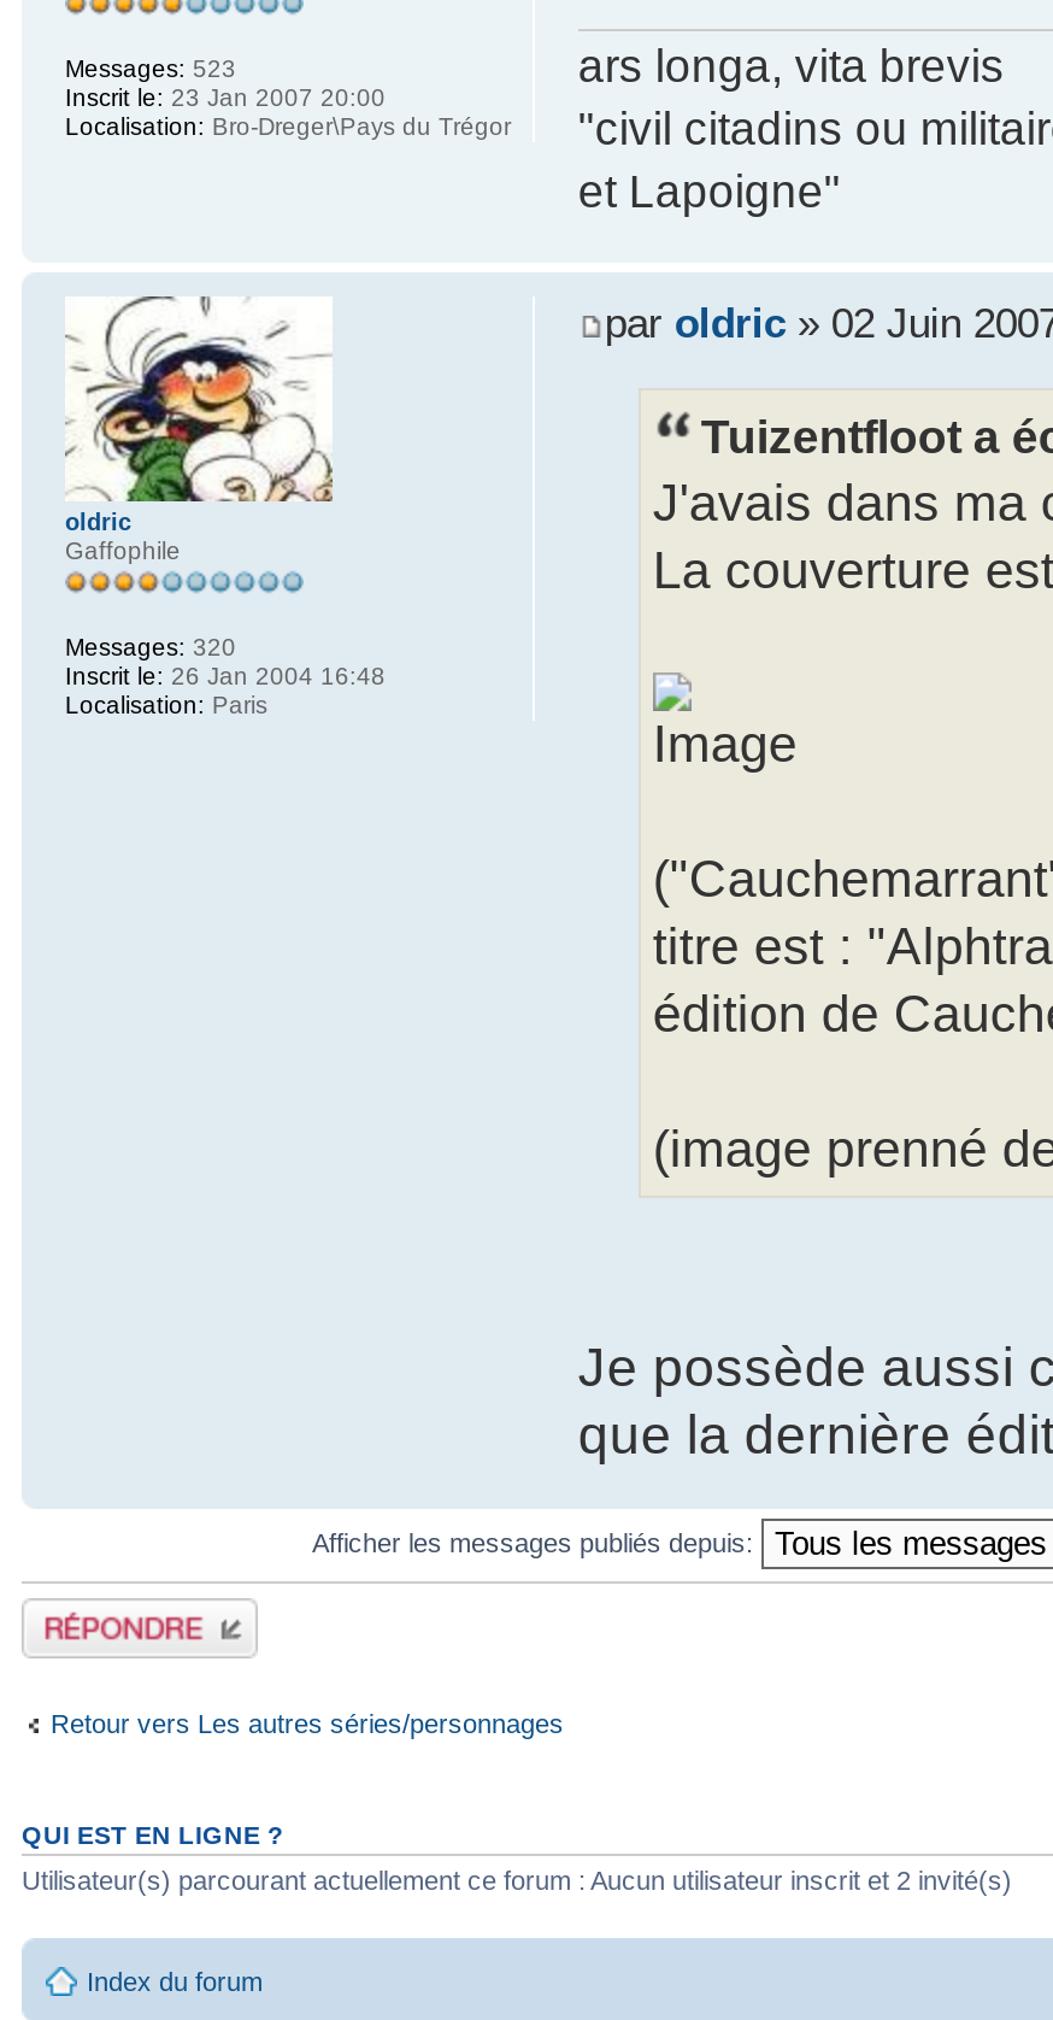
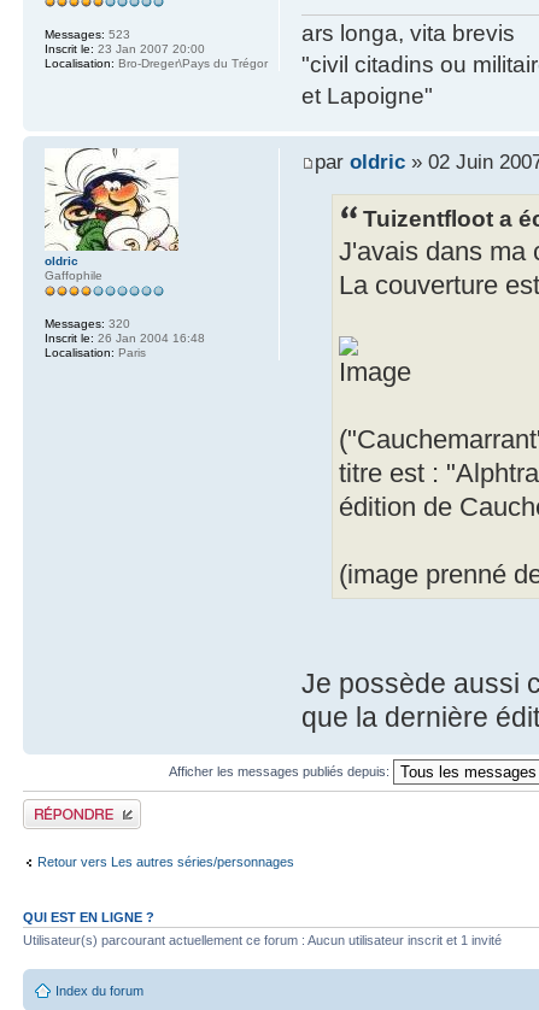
- Utilisateur(s) parcourant actuellement ce forum : Aucun utilisateur inscrit et 2 invité(s)
+ Utilisateur(s) parcourant actuellement ce forum : Aucun utilisateur inscrit et 1 invité
